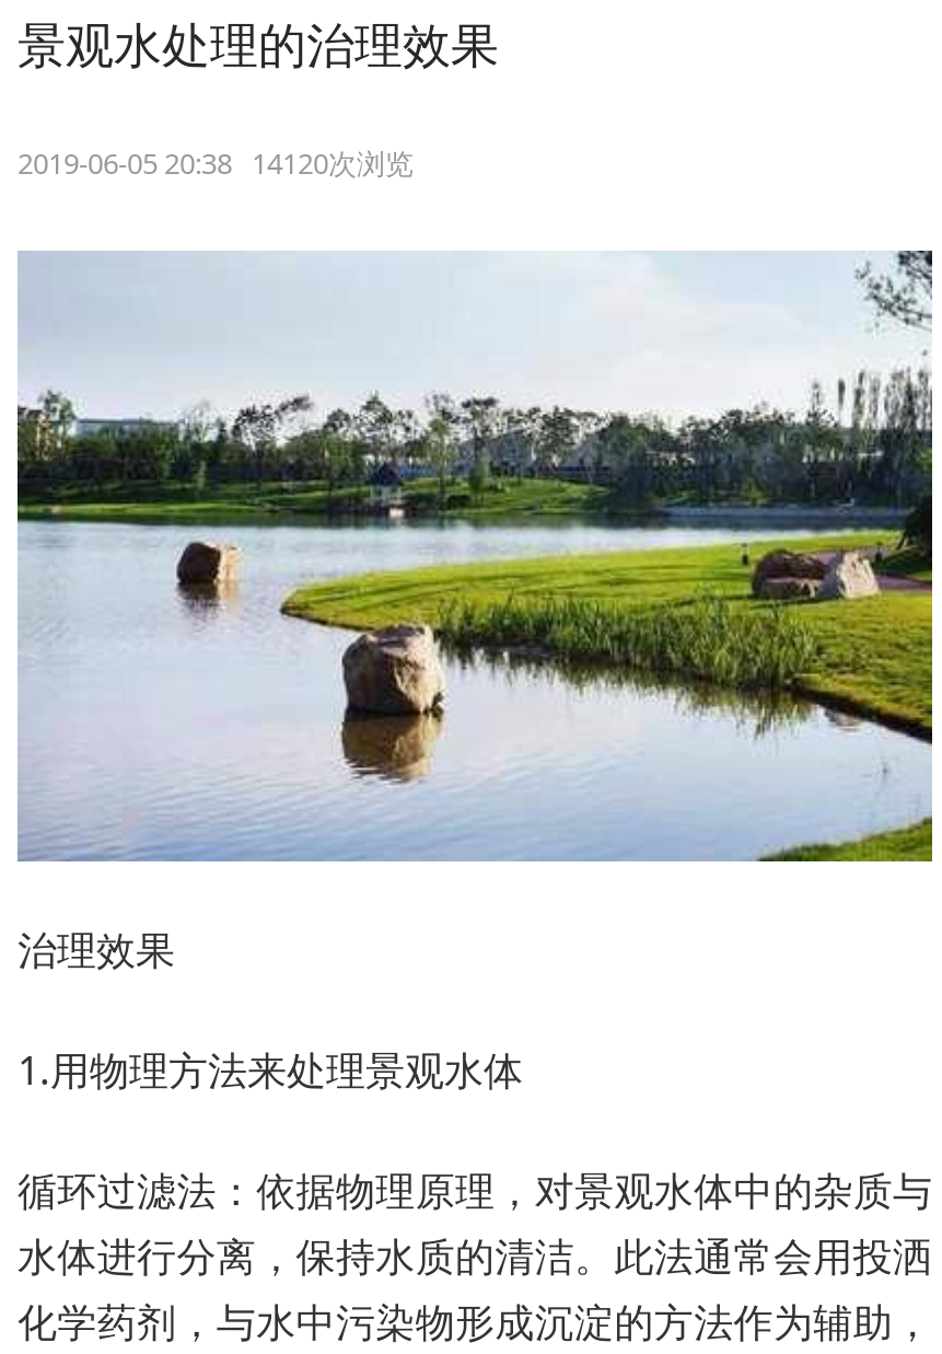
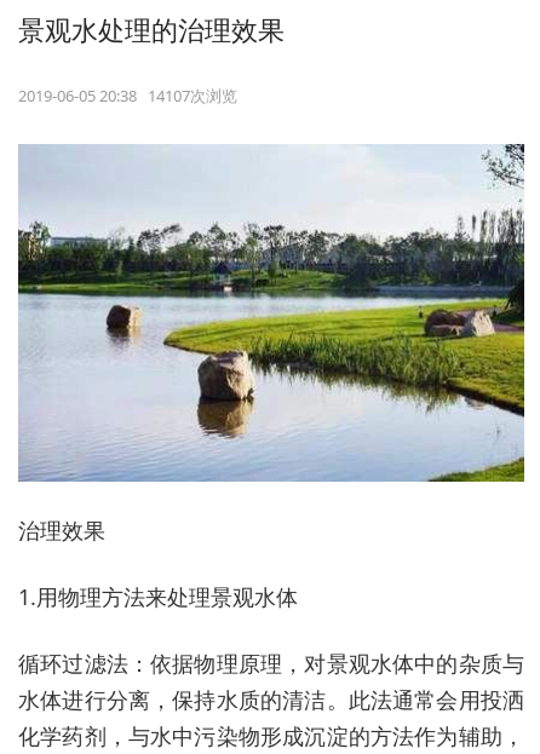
- 2019-06-05 20:38 14120次浏览
+ 2019-06-05 20:38 14107次浏览
